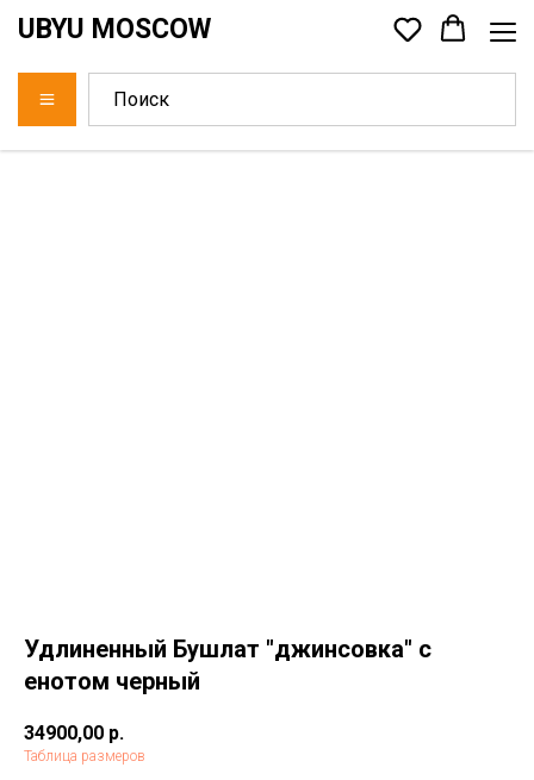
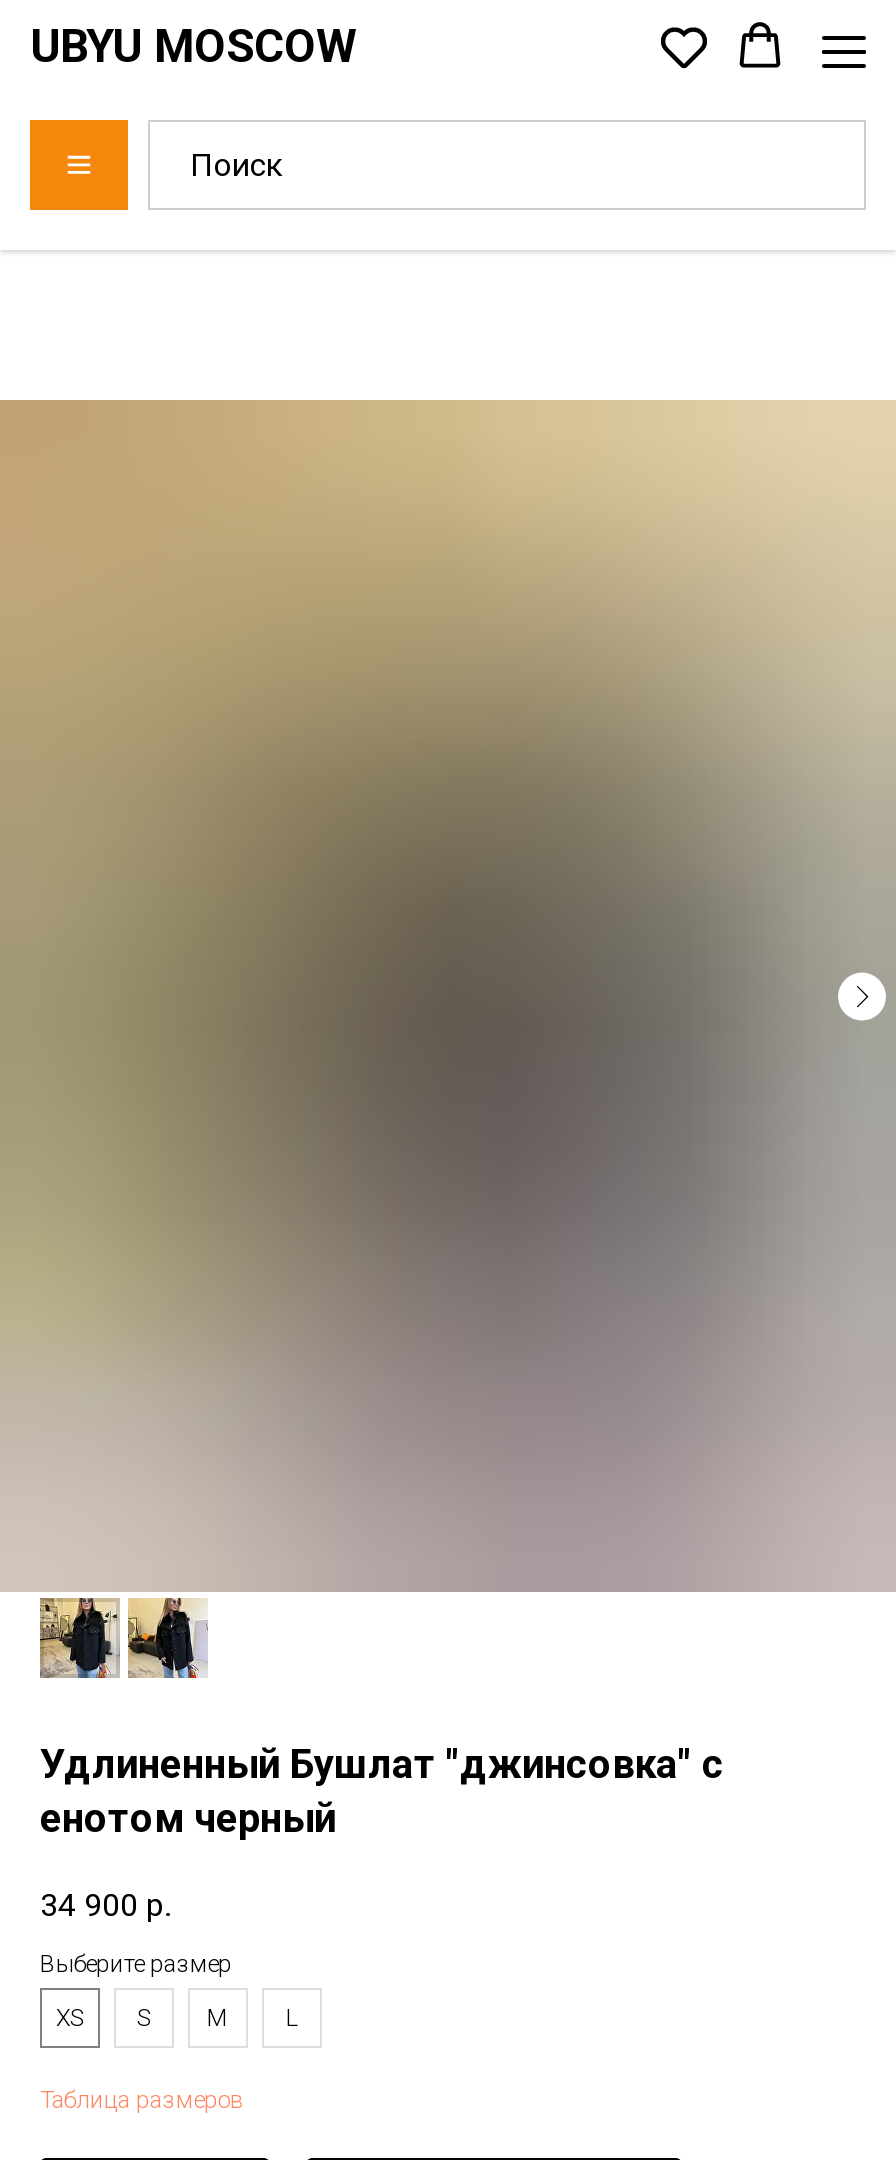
+ [image]

- 34900,00 р.
+ 34 900 р.
+ Выберите размер
+ XS
+ S
+ M
+ L
